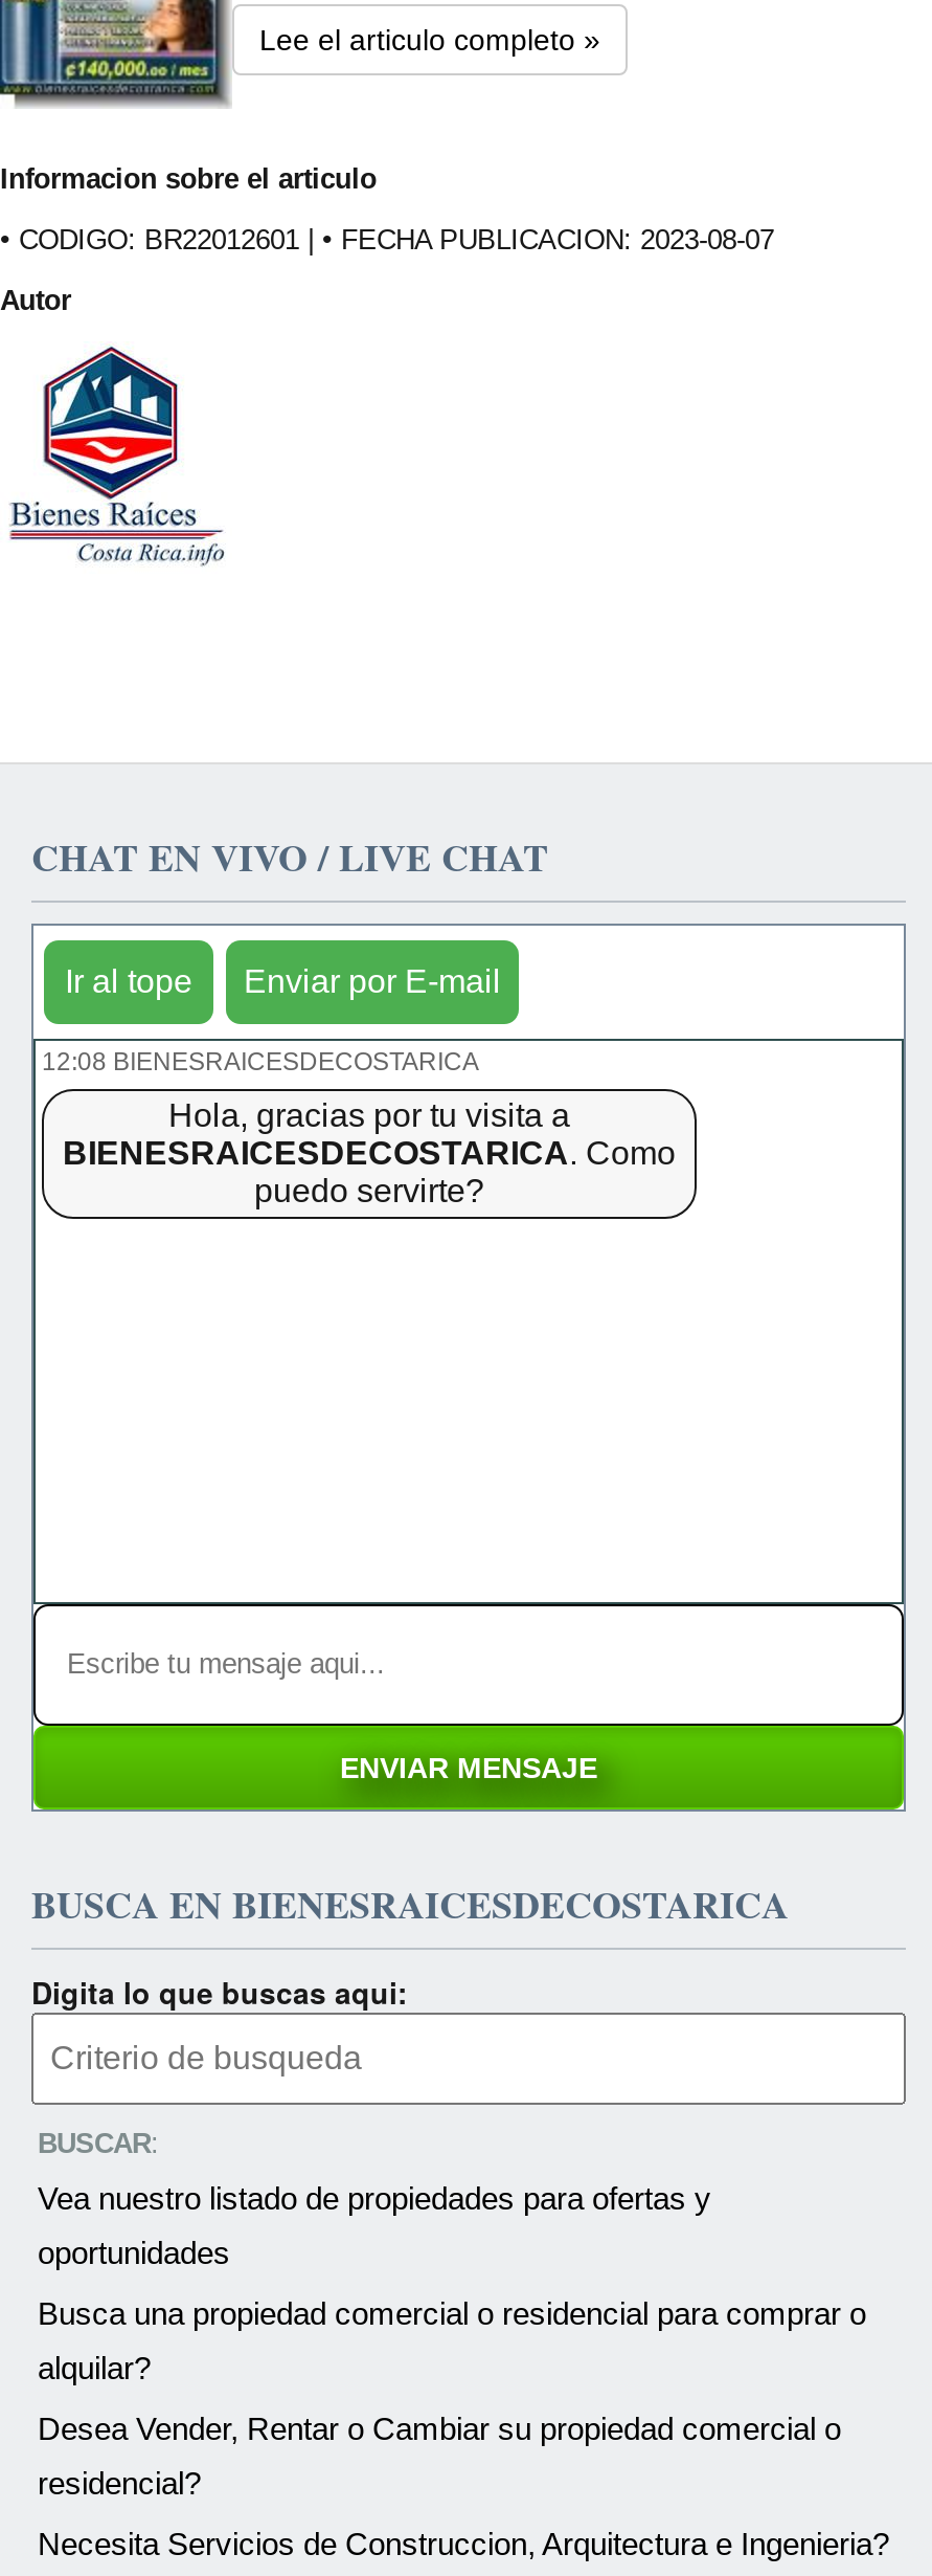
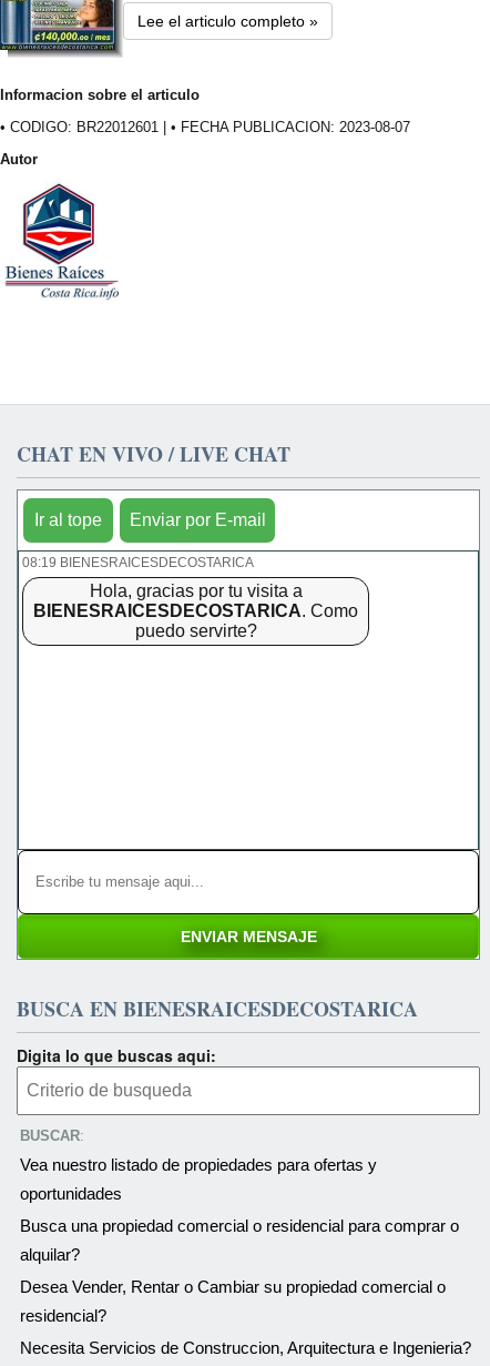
- 12:08 BIENESRAICESDECOSTARICA
+ 08:19 BIENESRAICESDECOSTARICA
